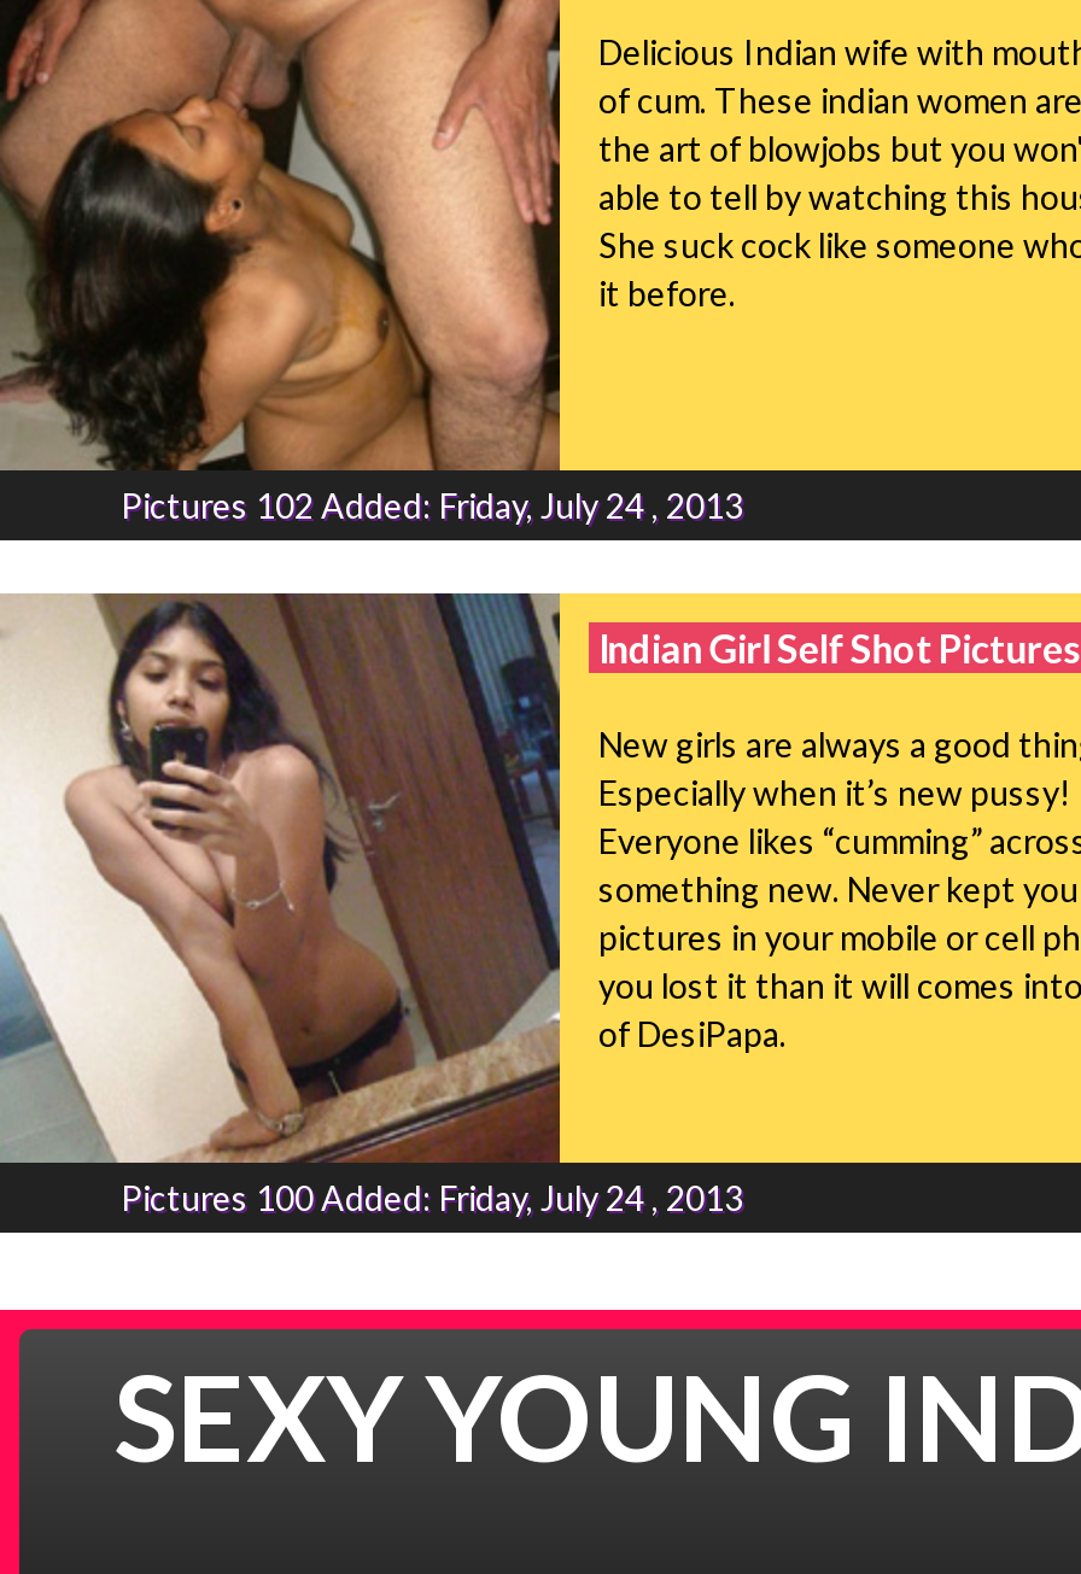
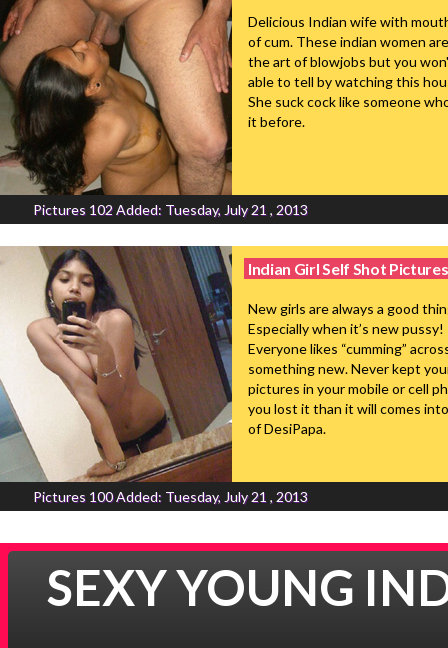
- Pictures 102 Added: Friday, July 24 , 2013
+ Pictures 102 Added: Tuesday, July 21 , 2013

- Pictures 100 Added: Friday, July 24 , 2013
+ Pictures 100 Added: Tuesday, July 21 , 2013
